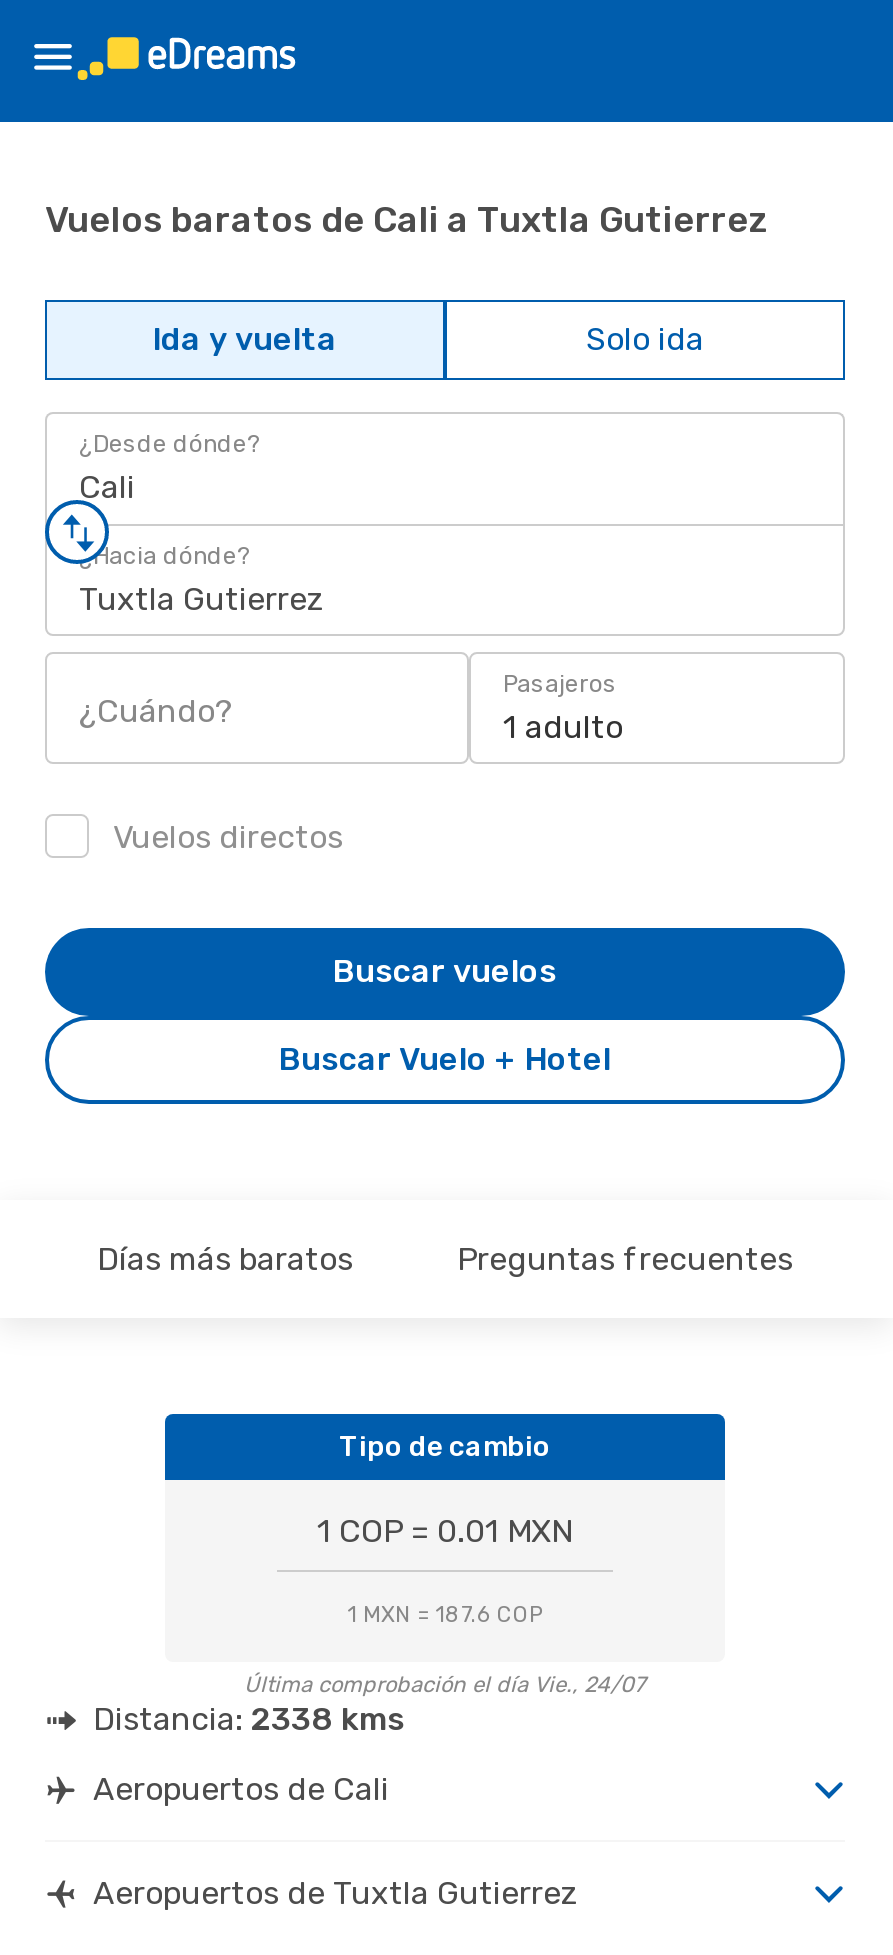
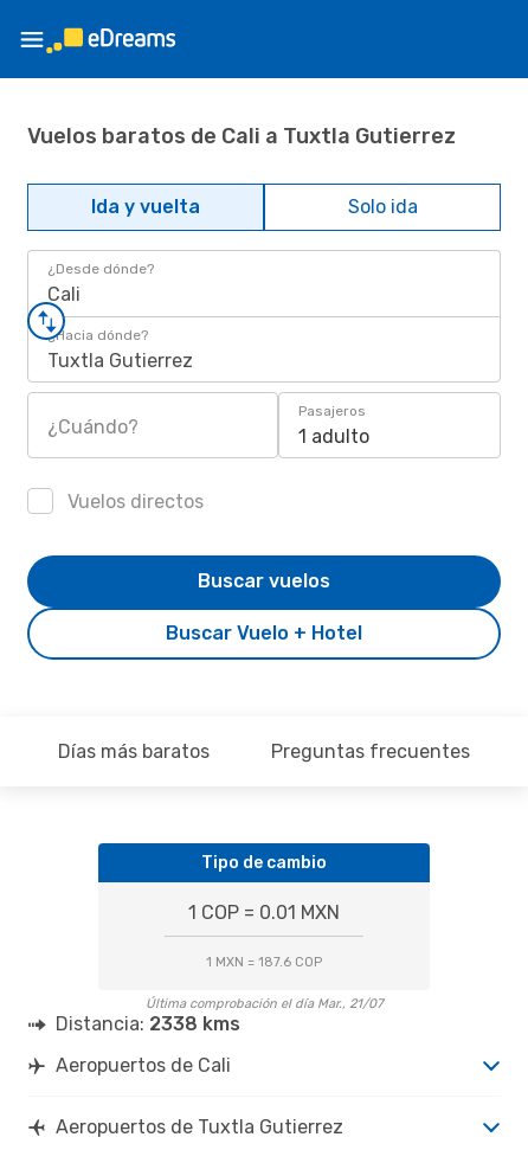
- Última comprobación el día Vie., 24/07
+ Última comprobación el día Mar., 21/07
